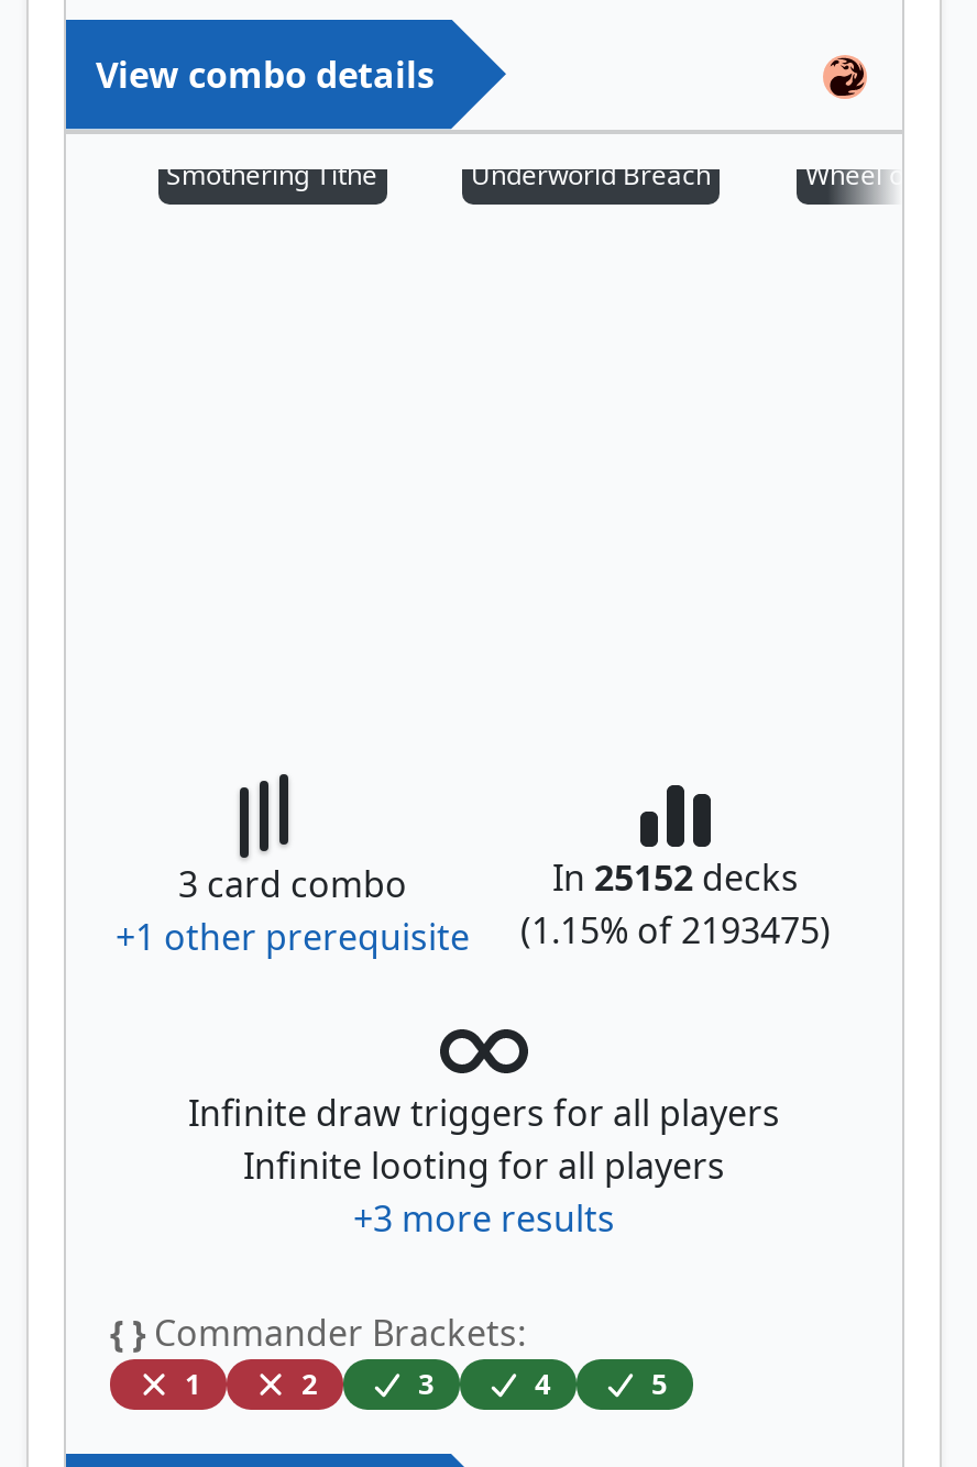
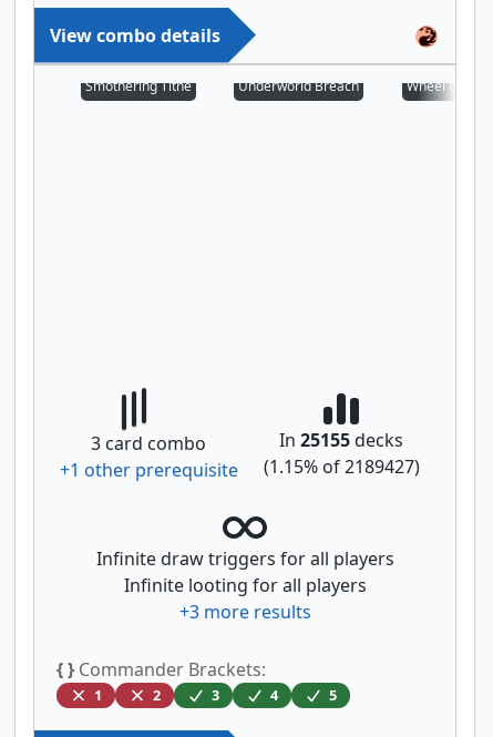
- In 25152 decks
+ In 25155 decks

- +1 other prerequisite (1.15% of 2193475)
+ +1 other prerequisite (1.15% of 2189427)
